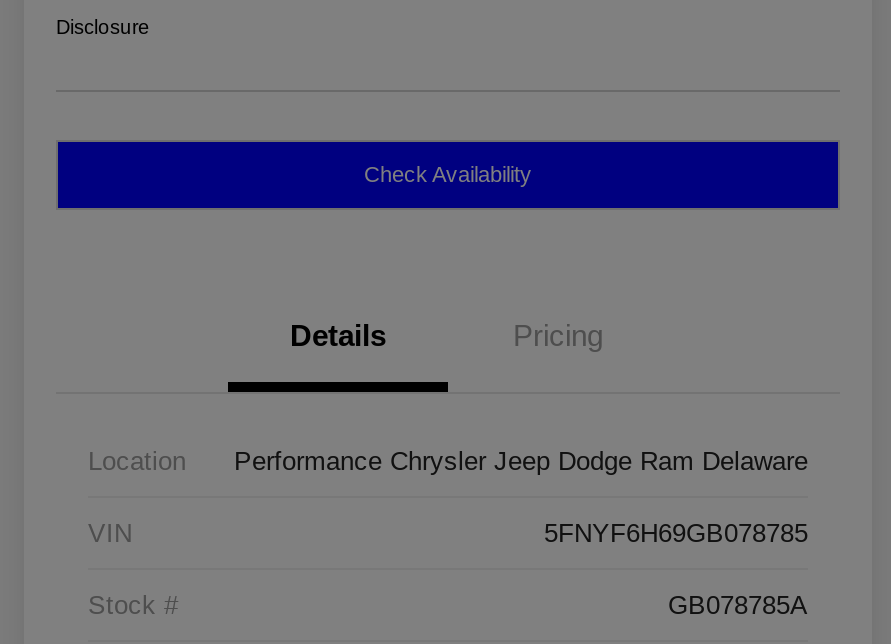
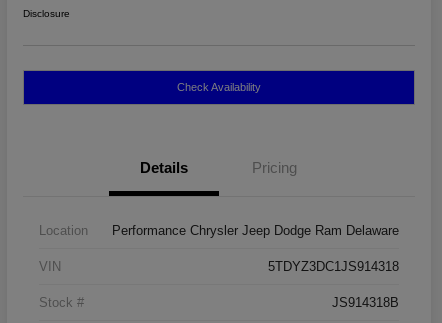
- 5FNYF6H69GB078785
+ 5TDYZ3DC1JS914318

- GB078785A
+ JS914318B
